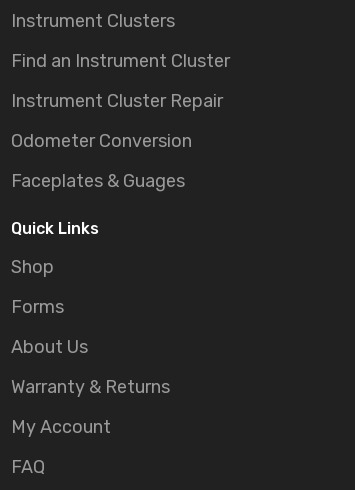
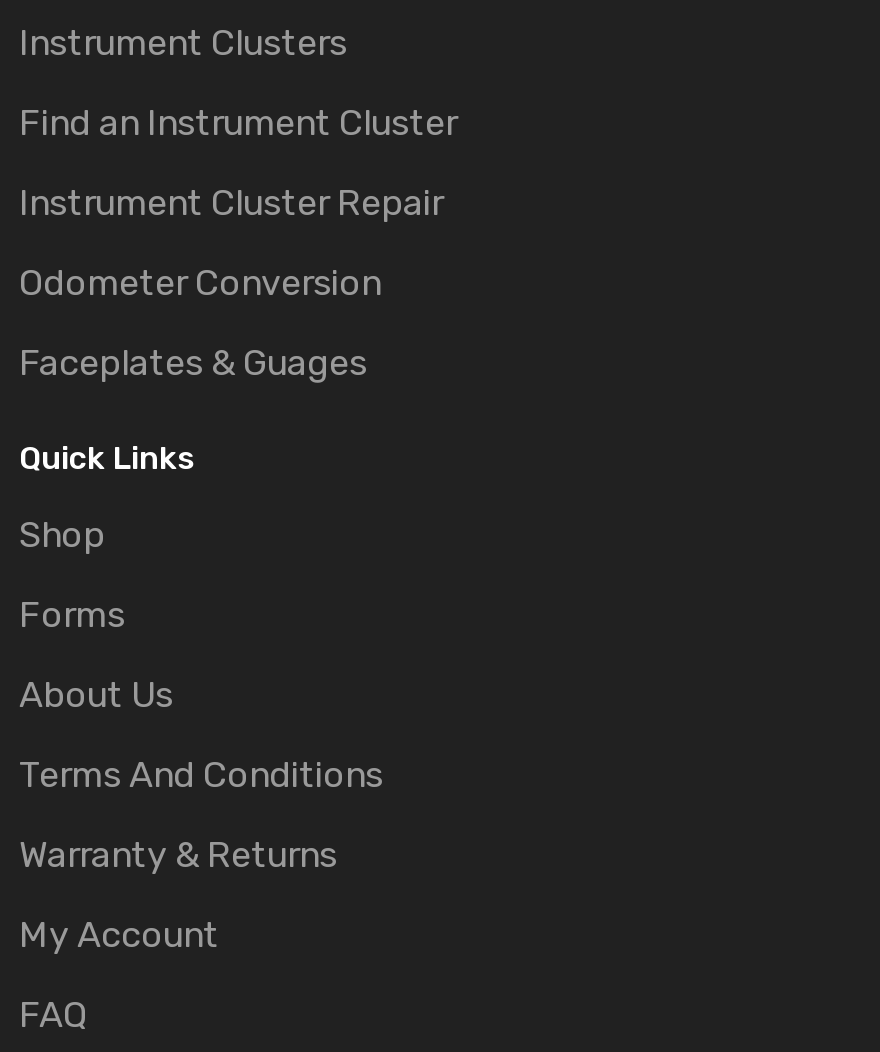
+ Terms And Conditions
